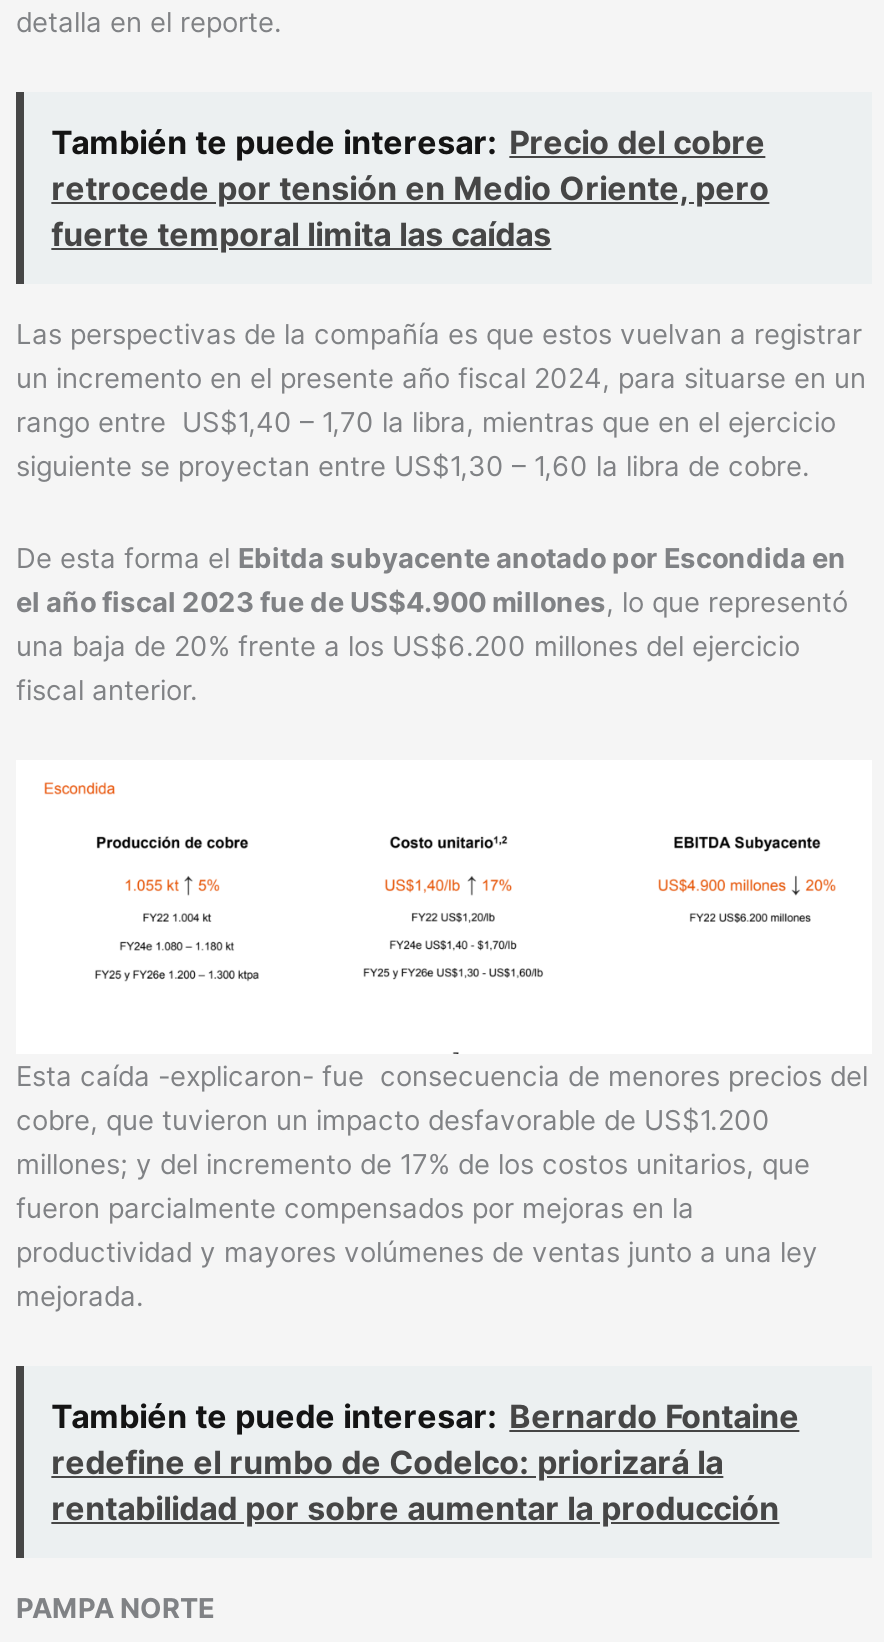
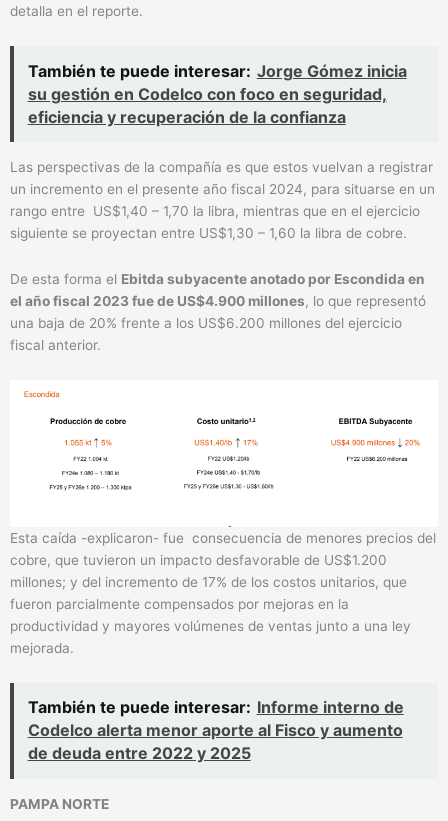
- También te puede interesar: Precio del cobre
- retrocede por tensión en Medio Oriente, pero
- fuerte temporal limita las caídas
+ También te puede interesar: Jorge Gómez inicia
+ su gestión en Codelco con foco en seguridad,
+ eficiencia y recuperación de la confianza

- También te puede interesar: Bernardo Fontaine
- redefine el rumbo de Codelco: priorizará la
- rentabilidad por sobre aumentar la producción
+ También te puede interesar: Informe interno de
+ Codelco alerta menor aporte al Fisco y aumento
+ de deuda entre 2022 y 2025
